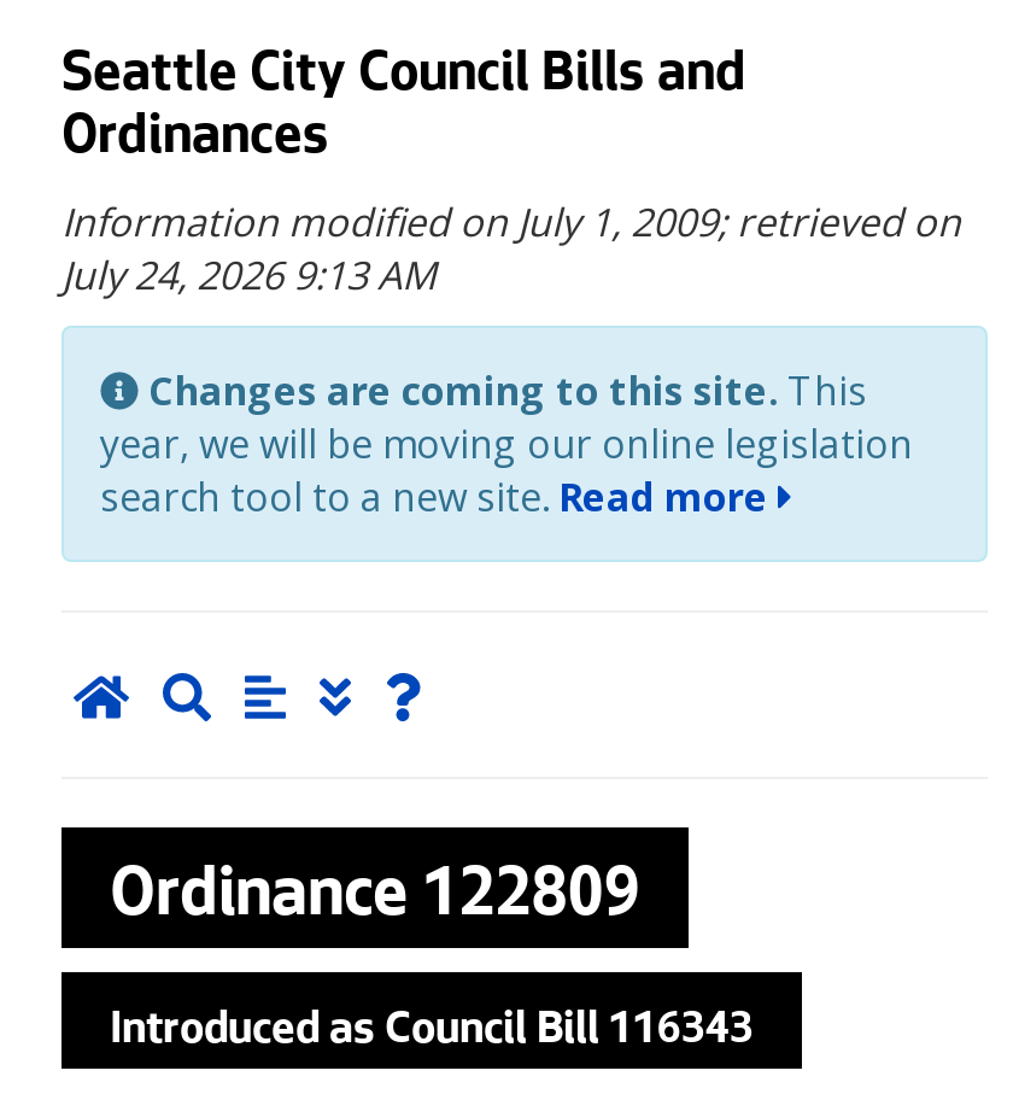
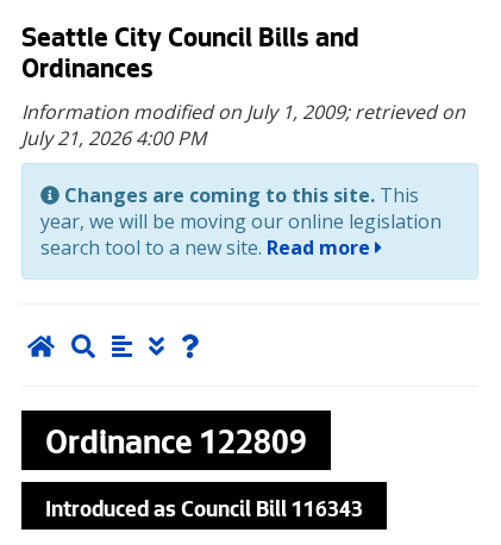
- July 24, 2026 9:13 AM
+ July 21, 2026 4:00 PM
